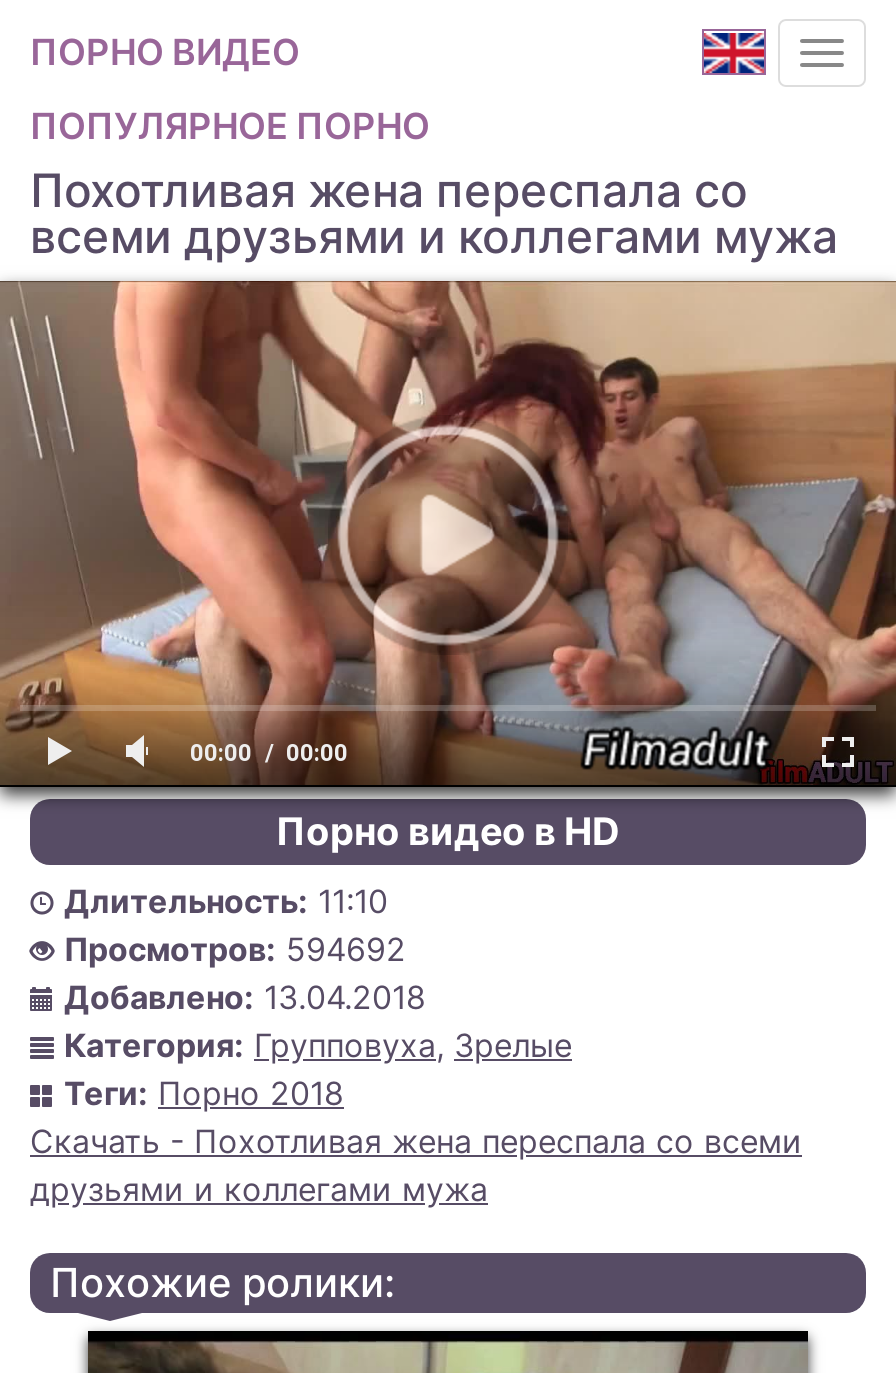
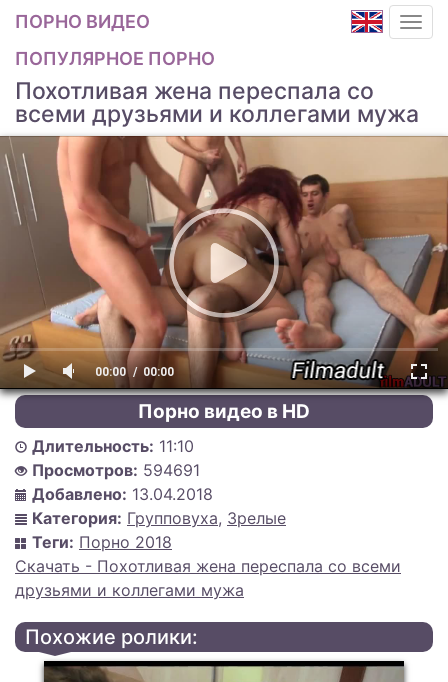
- Просмотров: 594692
+ Просмотров: 594691
